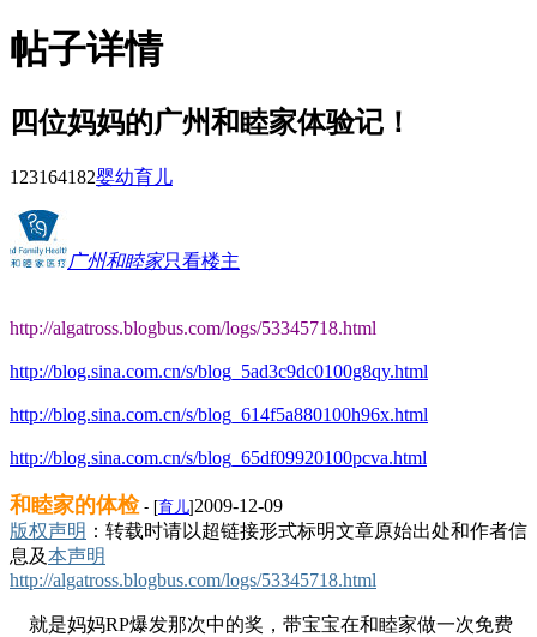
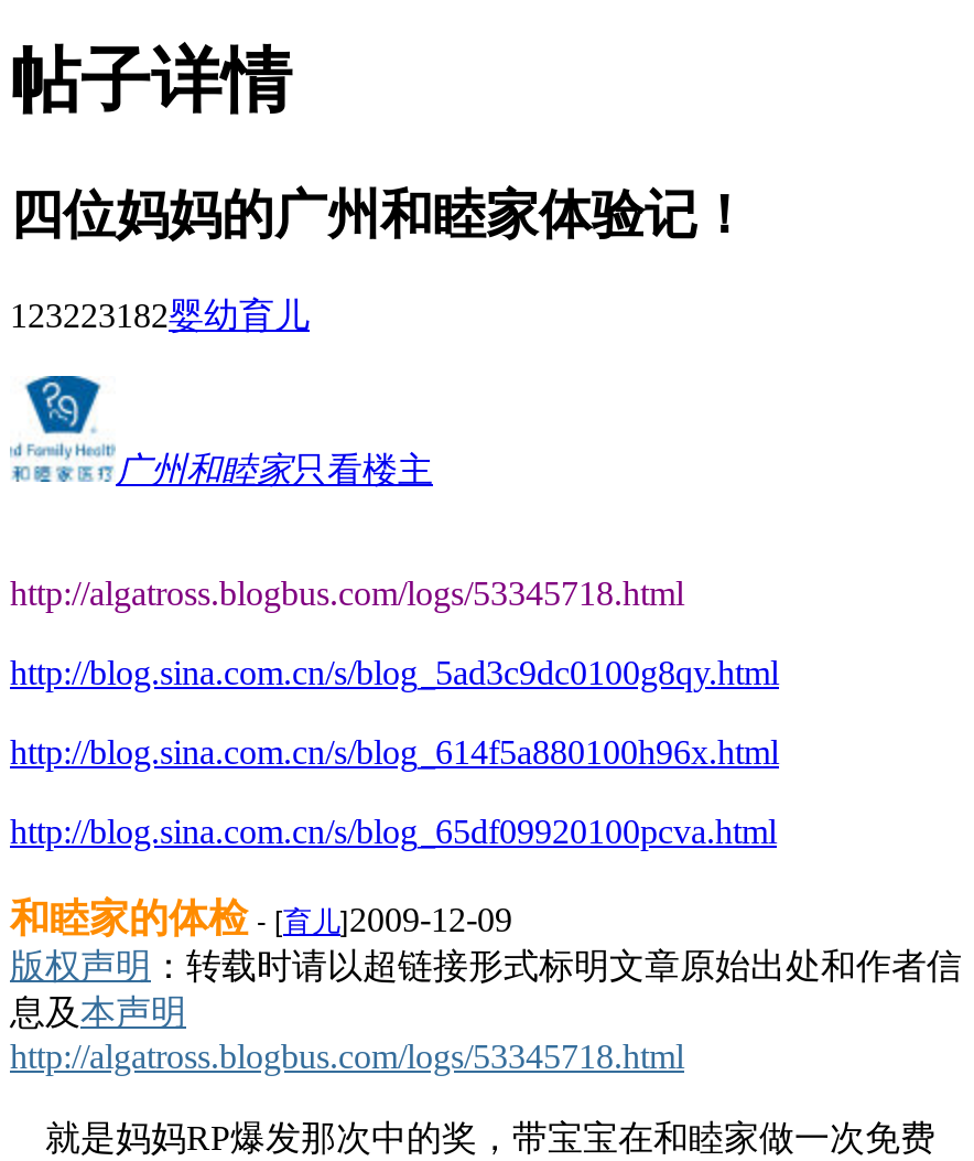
- 123164182婴幼育儿
+ 123223182婴幼育儿
